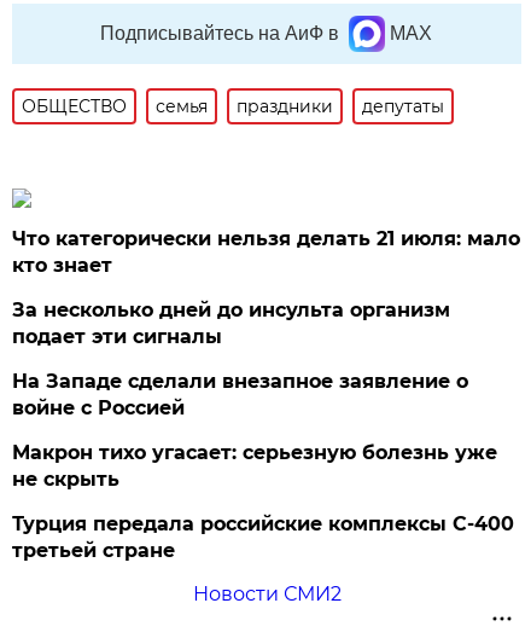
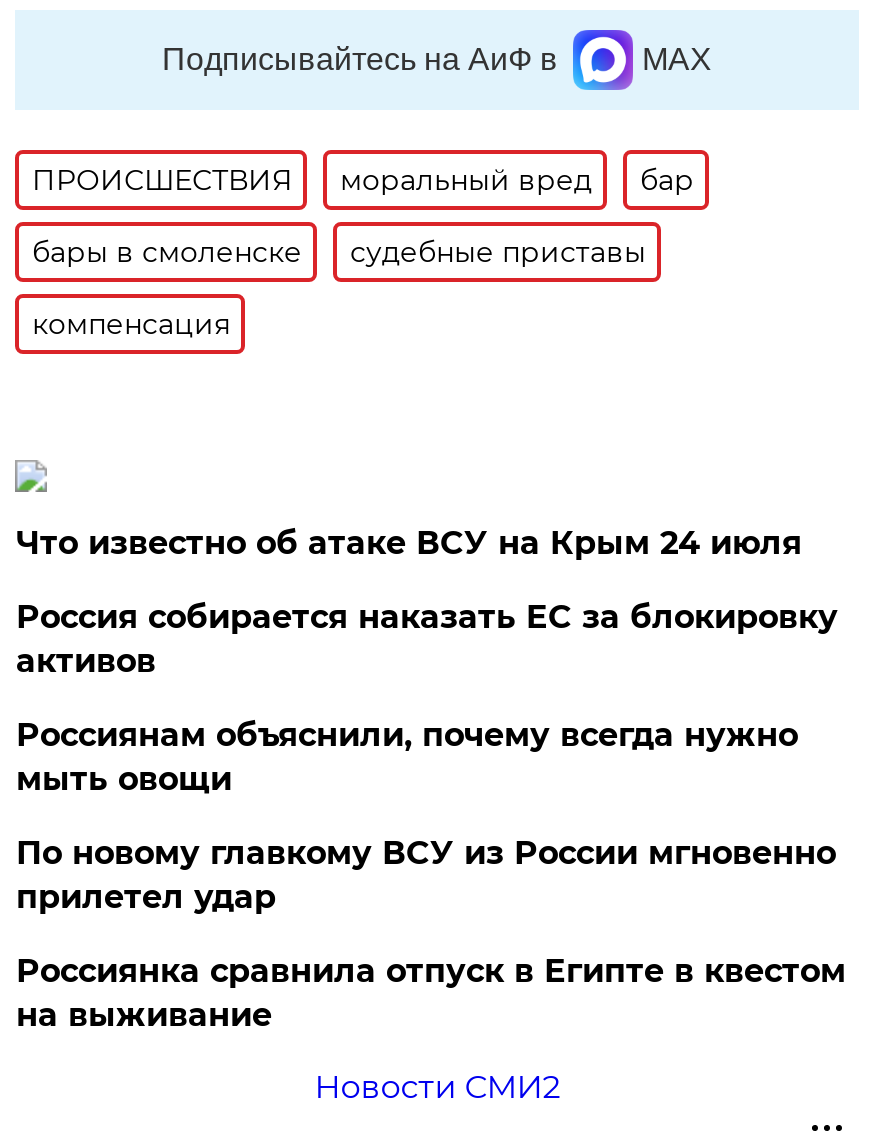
- ОБЩЕСТВО
- семья
- праздники
- депутаты
+ ПРОИСШЕСТВИЯ
+ моральный вред
+ бар
+ бары в смоленске
+ судебные приставы
+ компенсация

- Что категорически нельзя делать 21 июля: мало
- кто знает
- За несколько дней до инсульта организм
- подает эти сигналы
- На Западе сделали внезапное заявление о
- войне с Россией
- Макрон тихо угасает: серьезную болезнь уже
- не скрыть
- Турция передала российские комплексы С-400
- третьей стране
+ Что известно об атаке ВСУ на Крым 24 июля
+ Россия собирается наказать EC за блокировку
+ активов
+ Россиянам объяснили, почему всегда нужно
+ мыть овощи
+ По новому главкому ВСУ из России мгновенно
+ прилетел удар
+ Россиянка сравнила отпуск в Египте в квестом
+ на выживание
